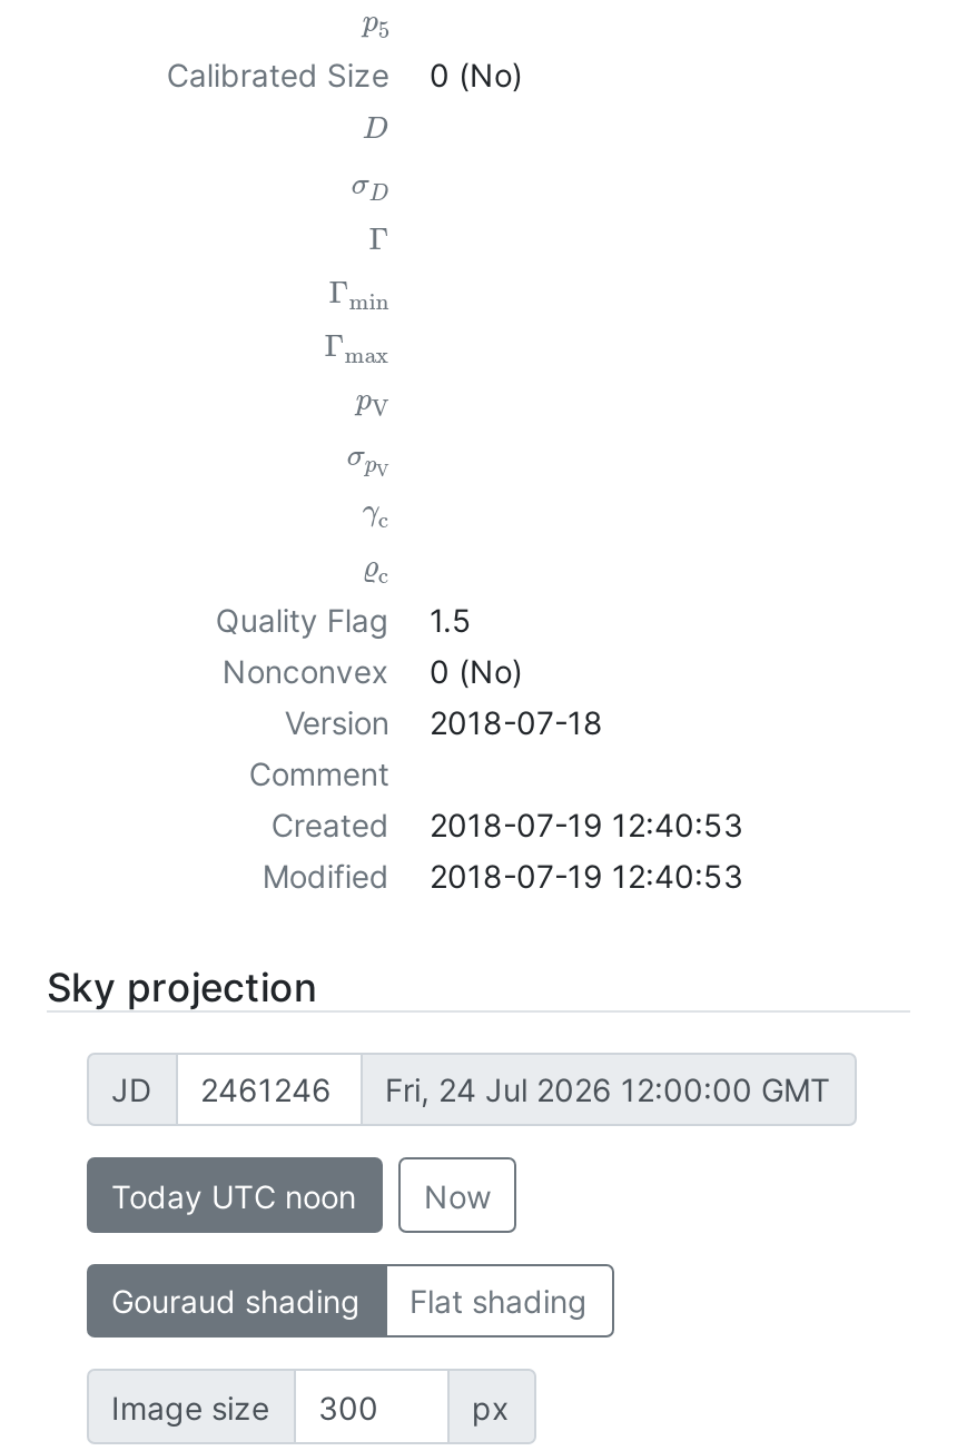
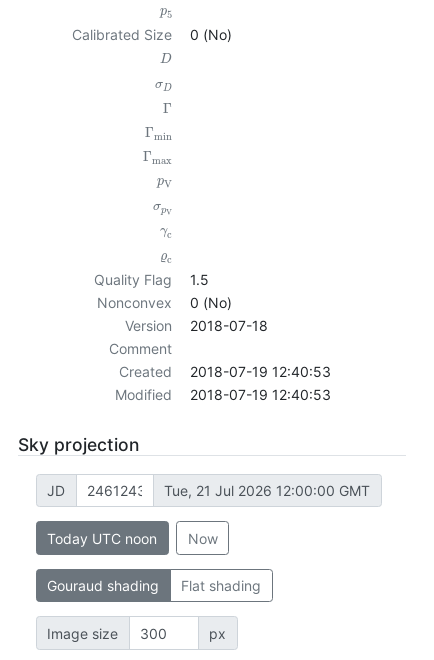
- Fri, 24 Jul 2026 12:00:00 GMT
+ Tue, 21 Jul 2026 12:00:00 GMT
